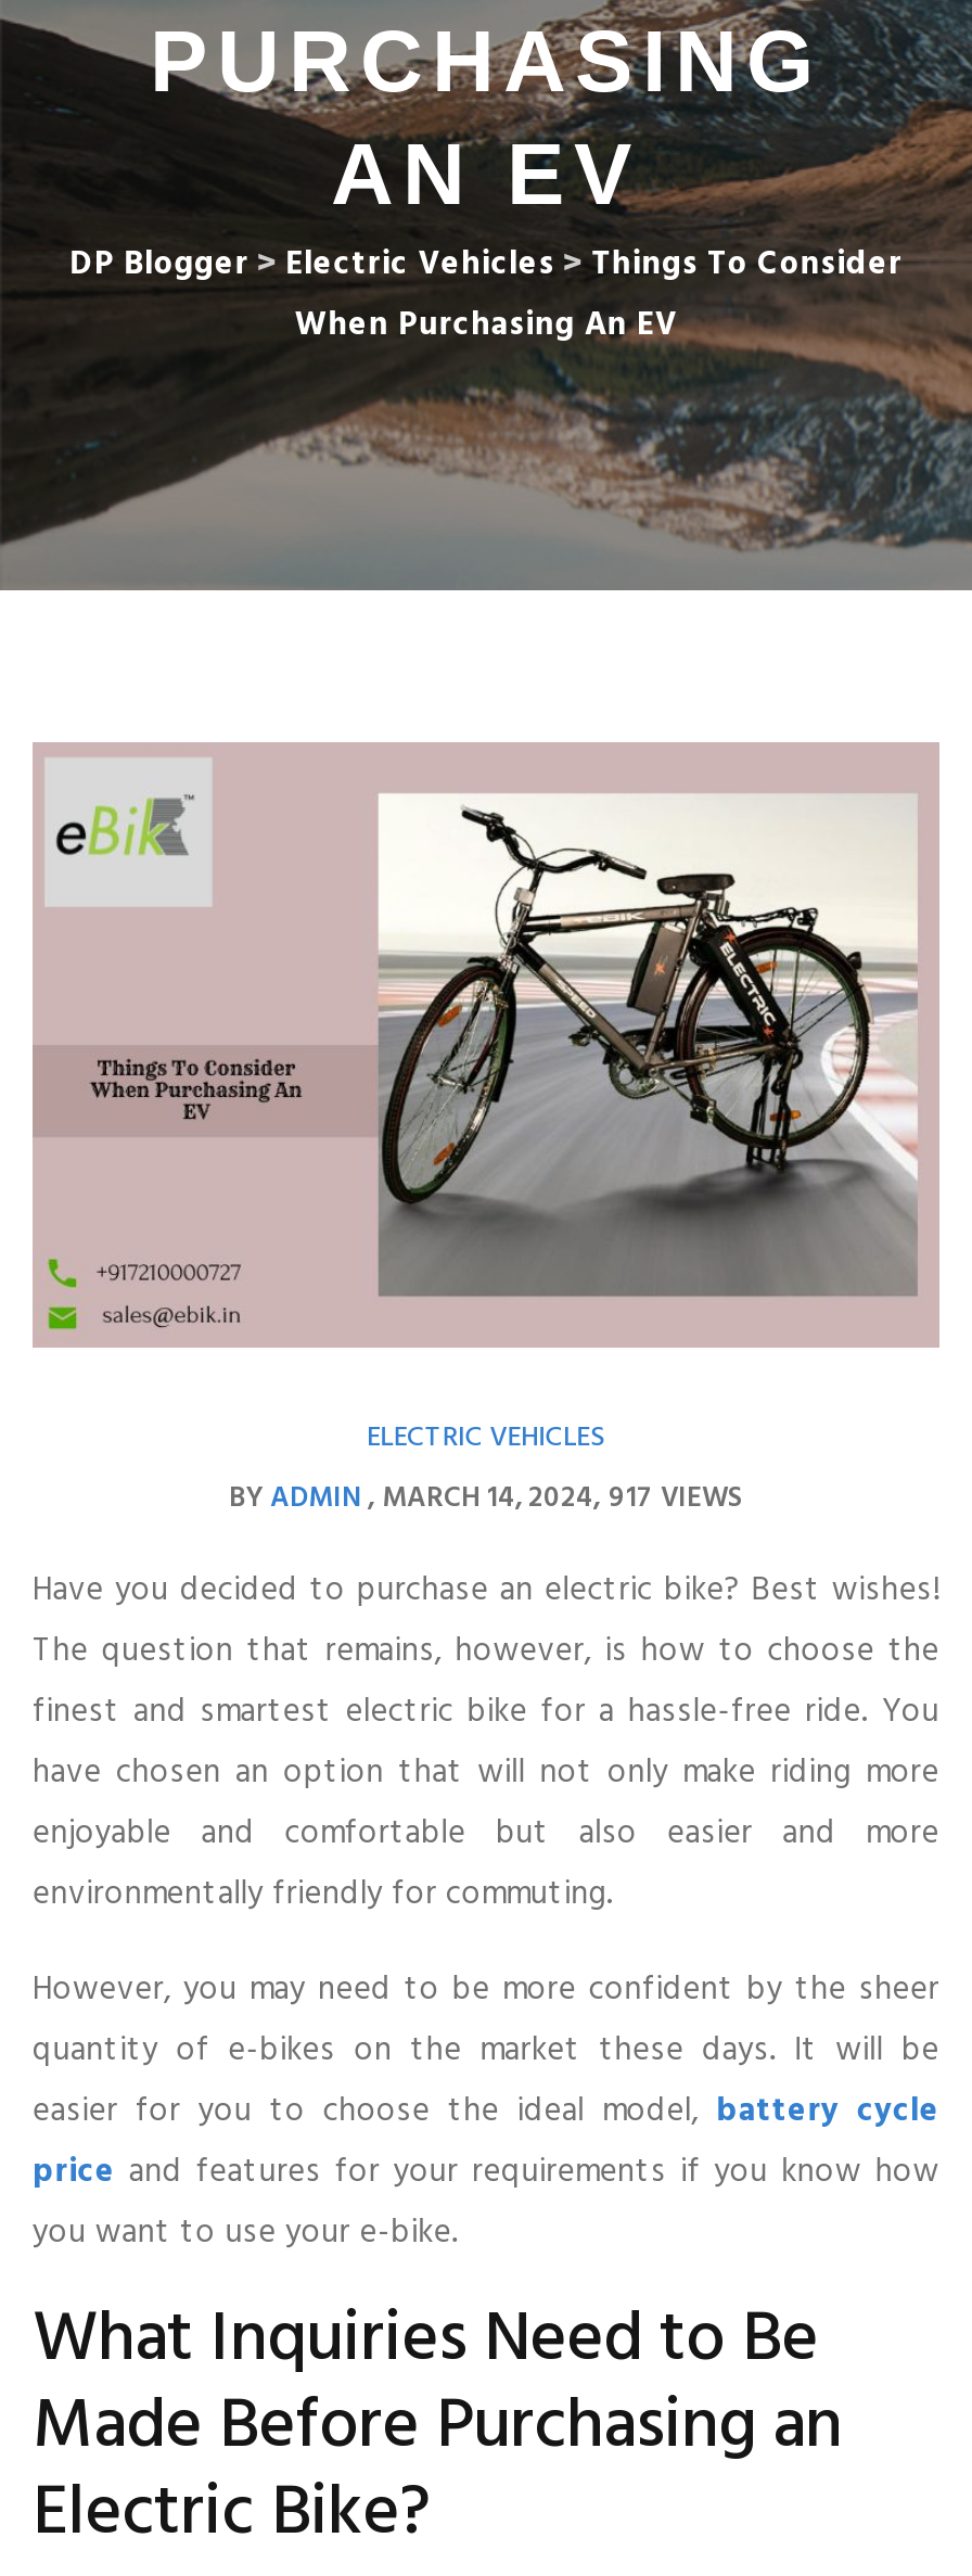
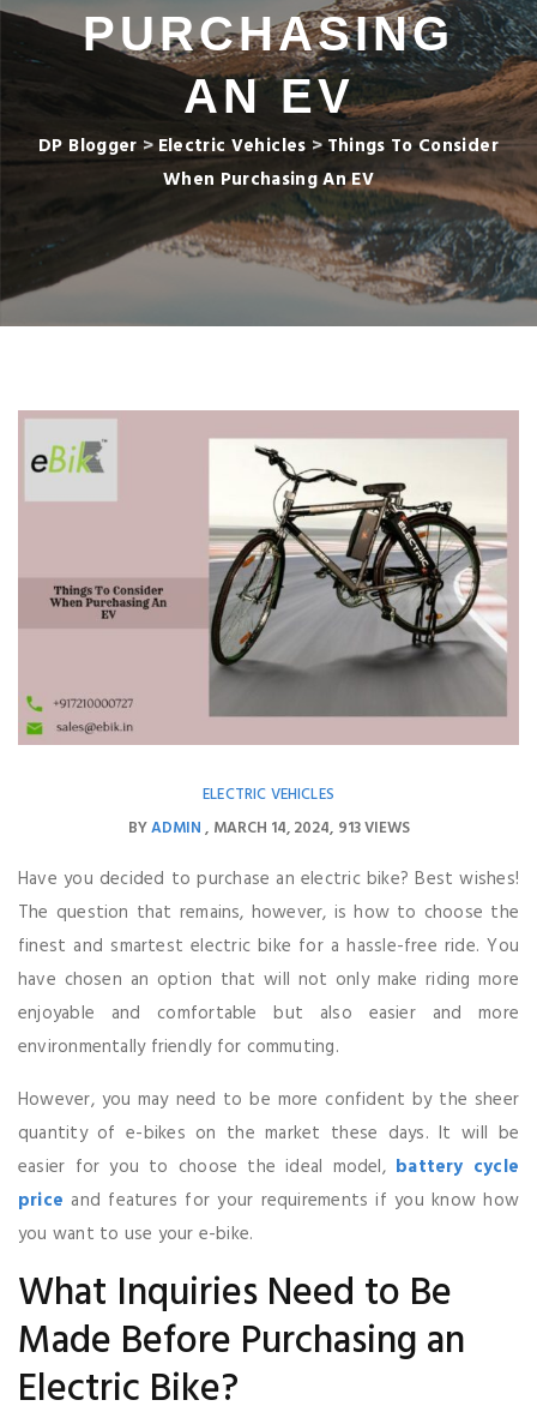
- BY ADMIN MARCH 14, 2024 917 VIEWS
+ BY ADMIN MARCH 14, 2024 913 VIEWS
